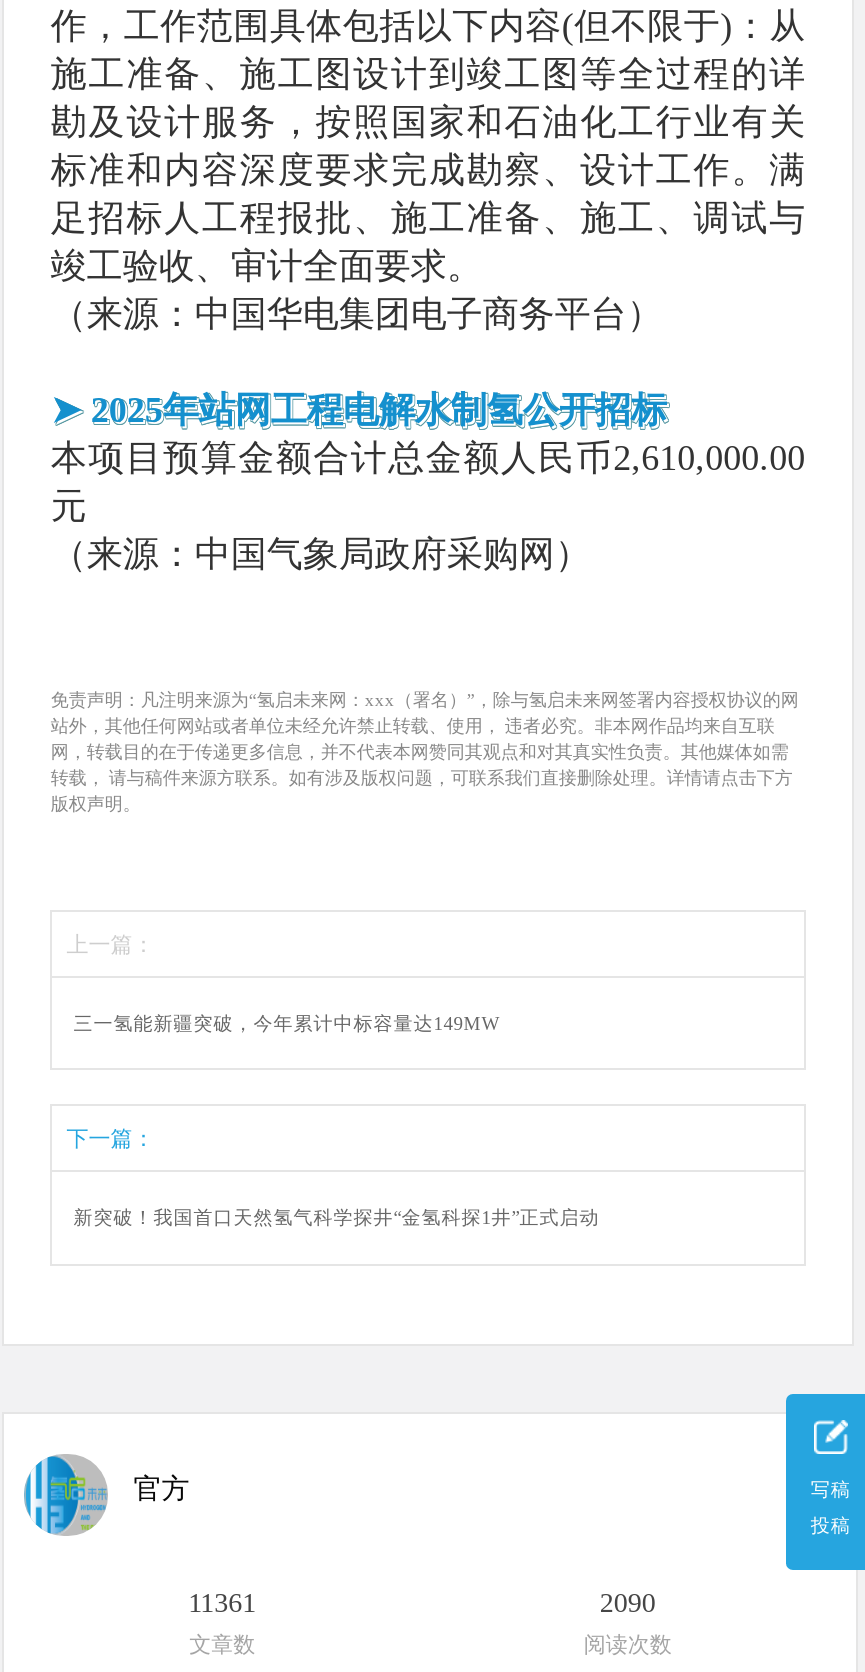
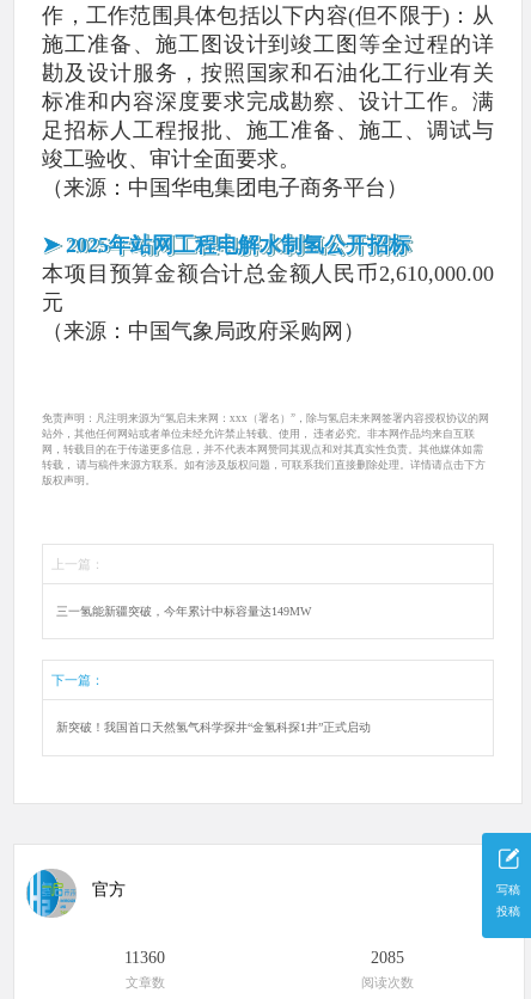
- 11361
+ 11360

- 2090
+ 2085
